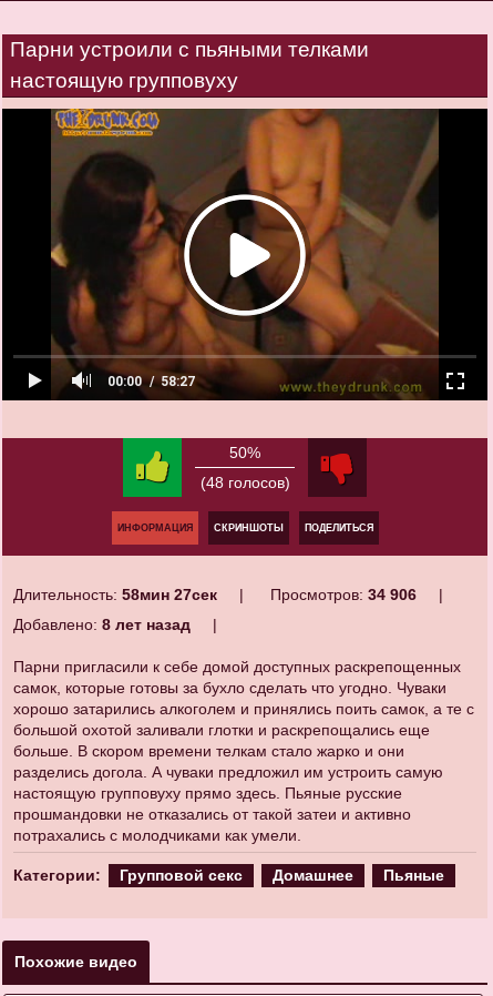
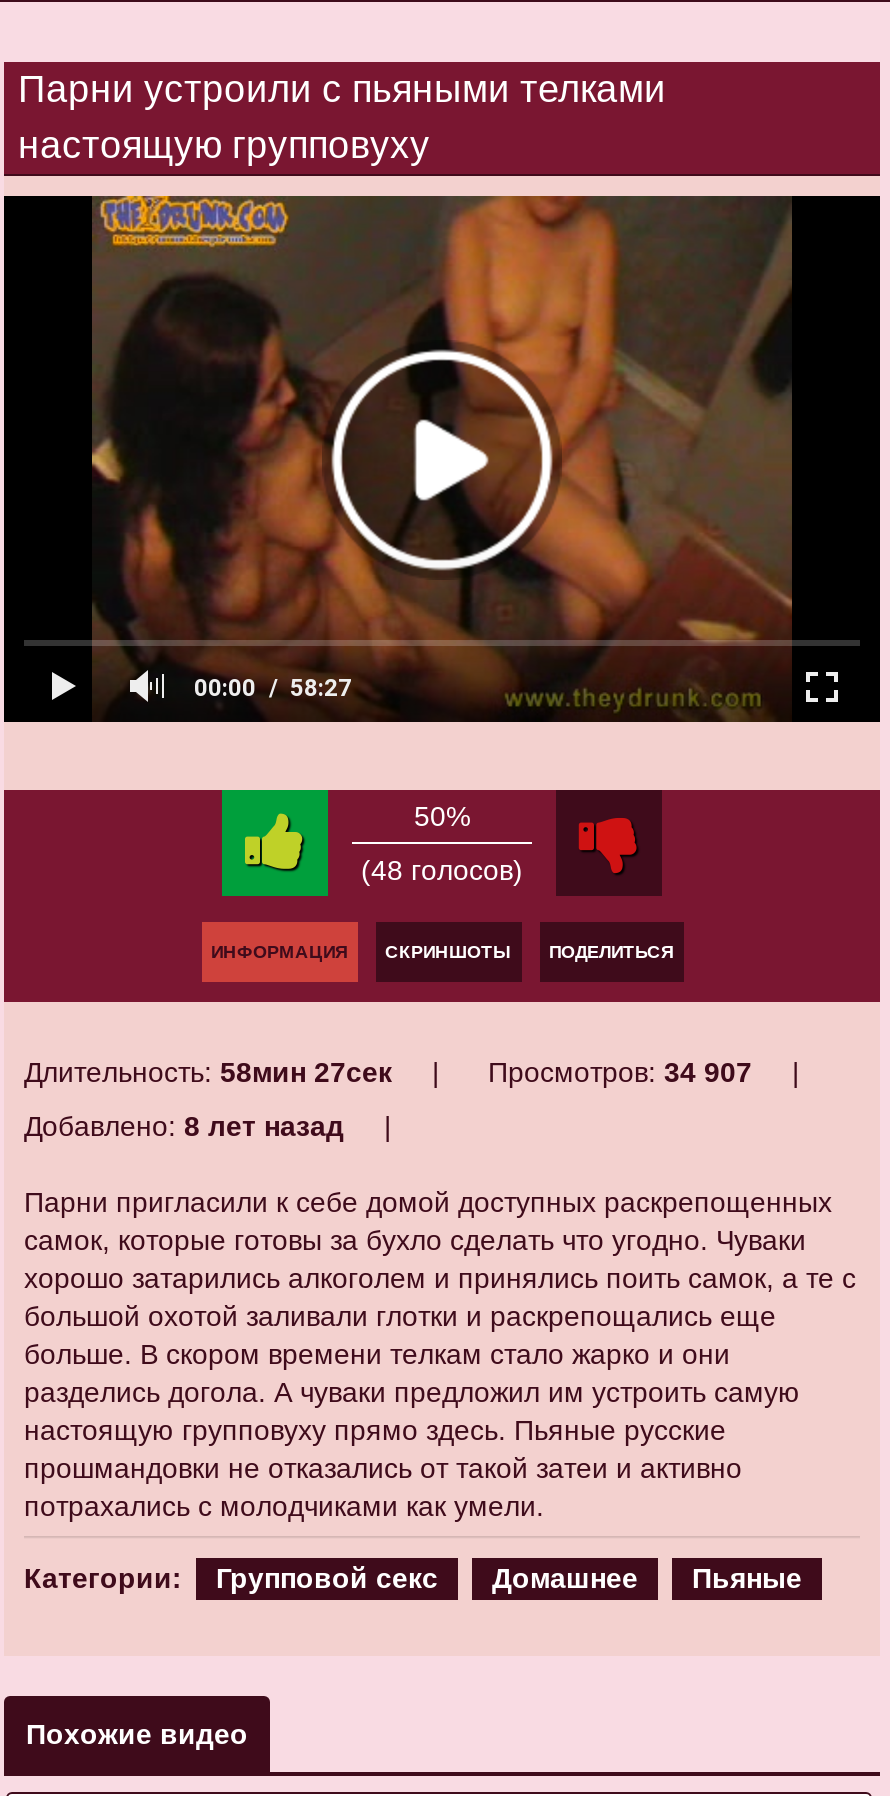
- Просмотров: 34 906
+ Просмотров: 34 907
